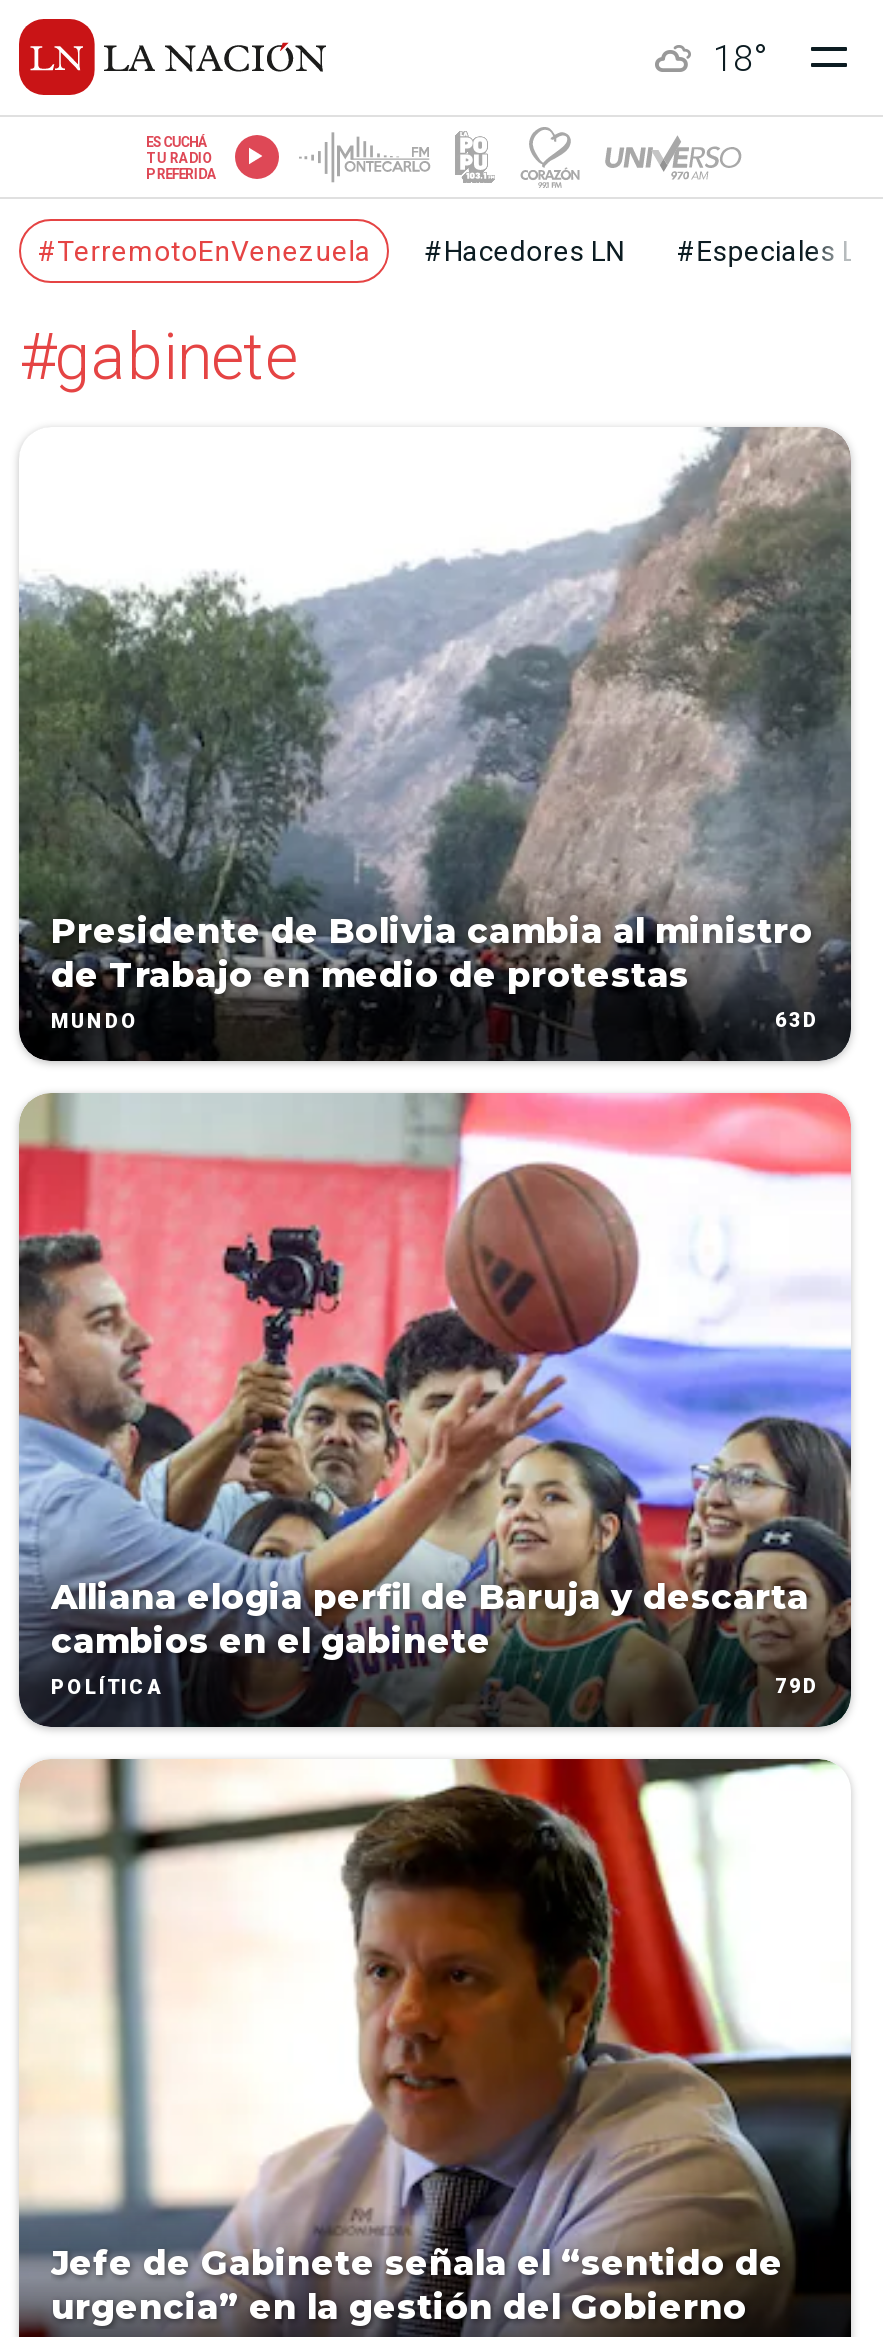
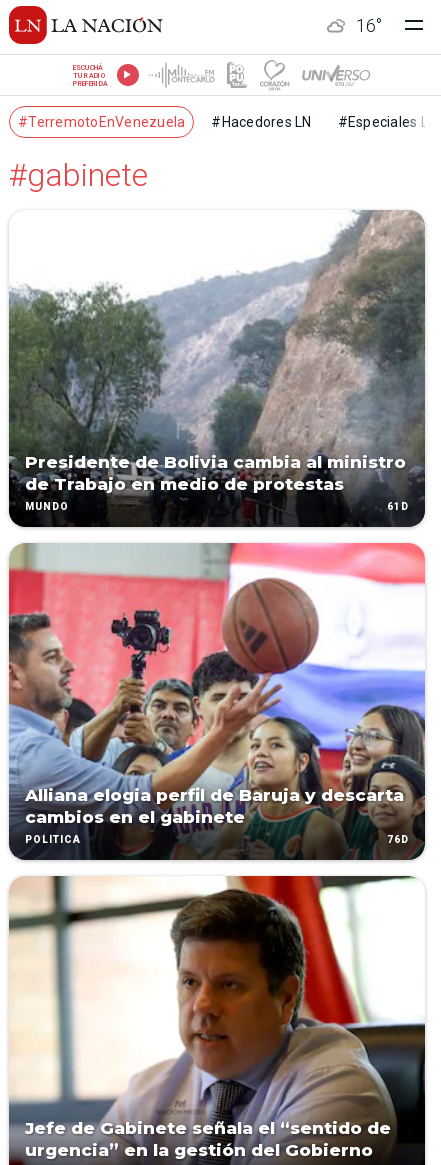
- 18°
+ 16°

- 63D
+ 61D

- 79D
+ 76D
